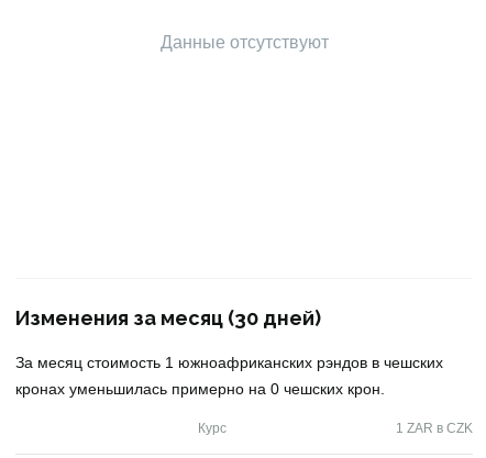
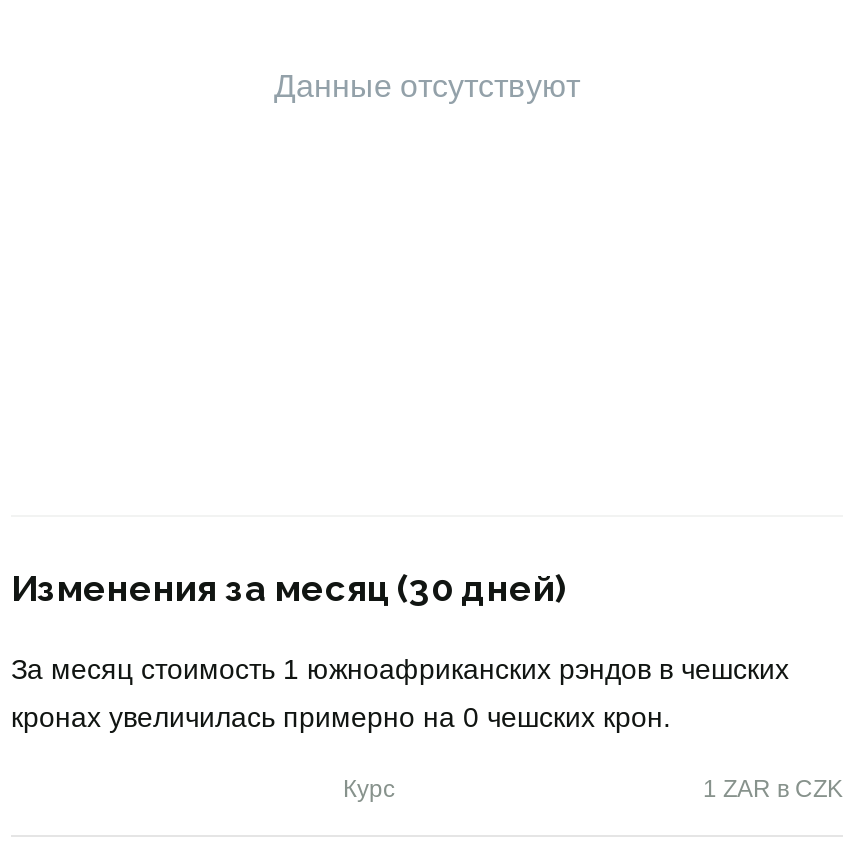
- кронах уменьшилась примерно на 0 чешских крон.
+ кронах увеличилась примерно на 0 чешских крон.
